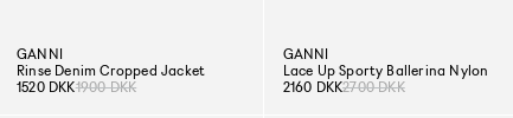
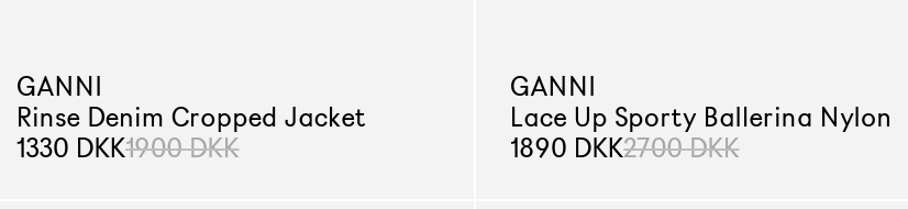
- 1520 DKK 1900 DKK
+ 1330 DKK 1900 DKK

- 2160 DKK 2700 DKK
+ 1890 DKK 2700 DKK
